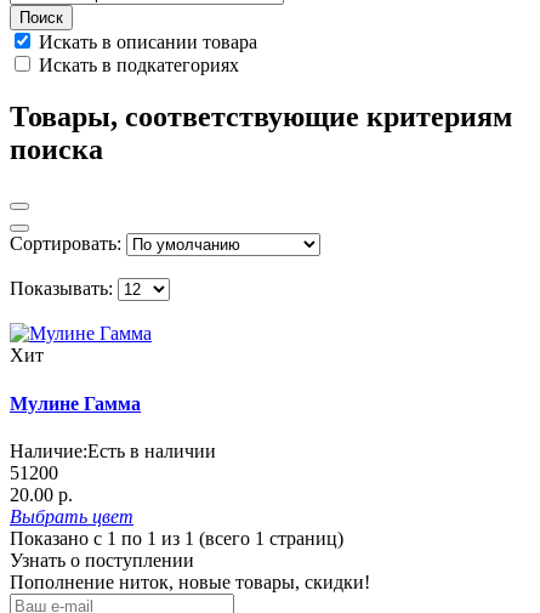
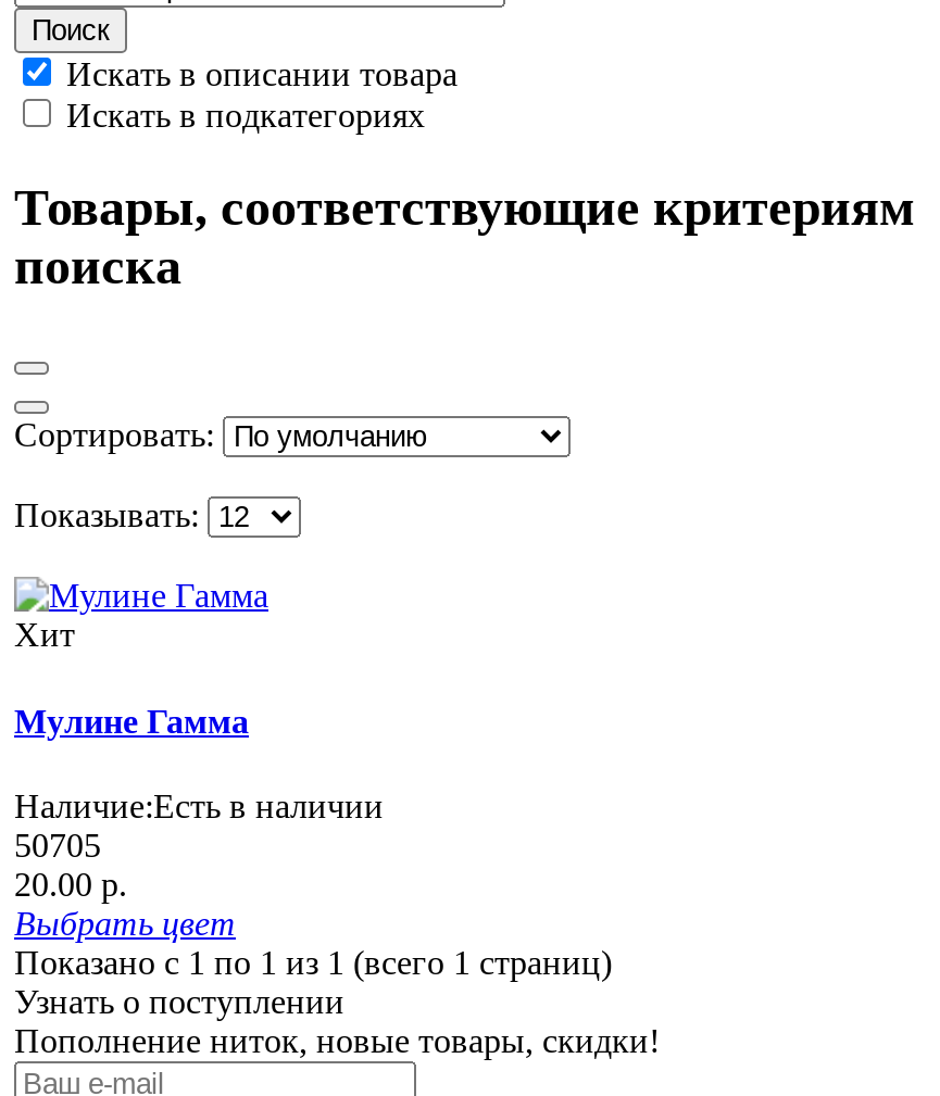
- 51200
+ 50705
